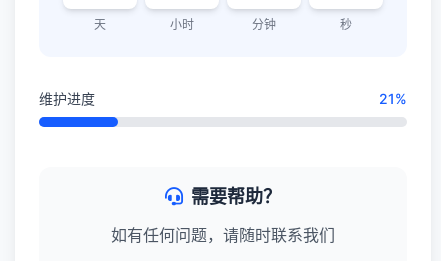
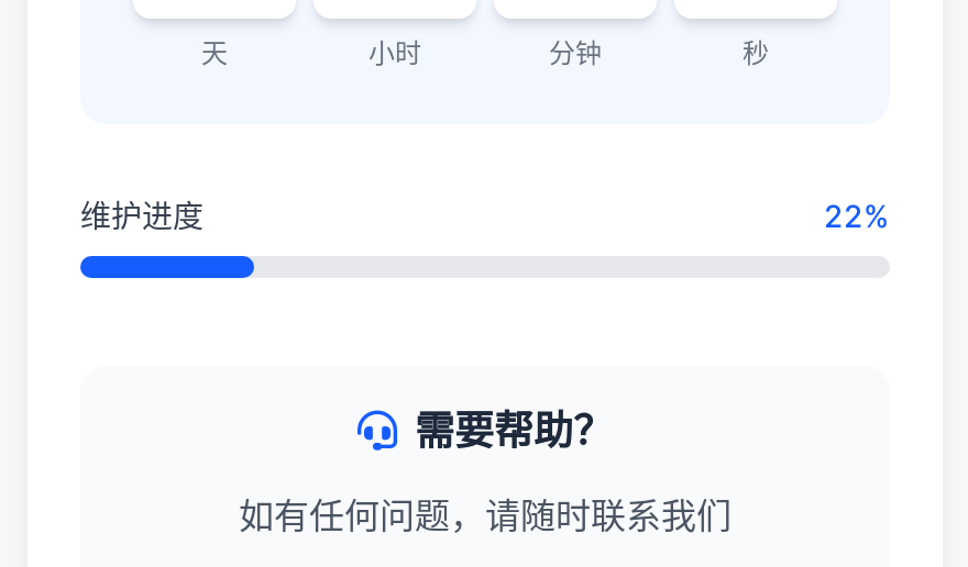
- 21%
+ 22%
